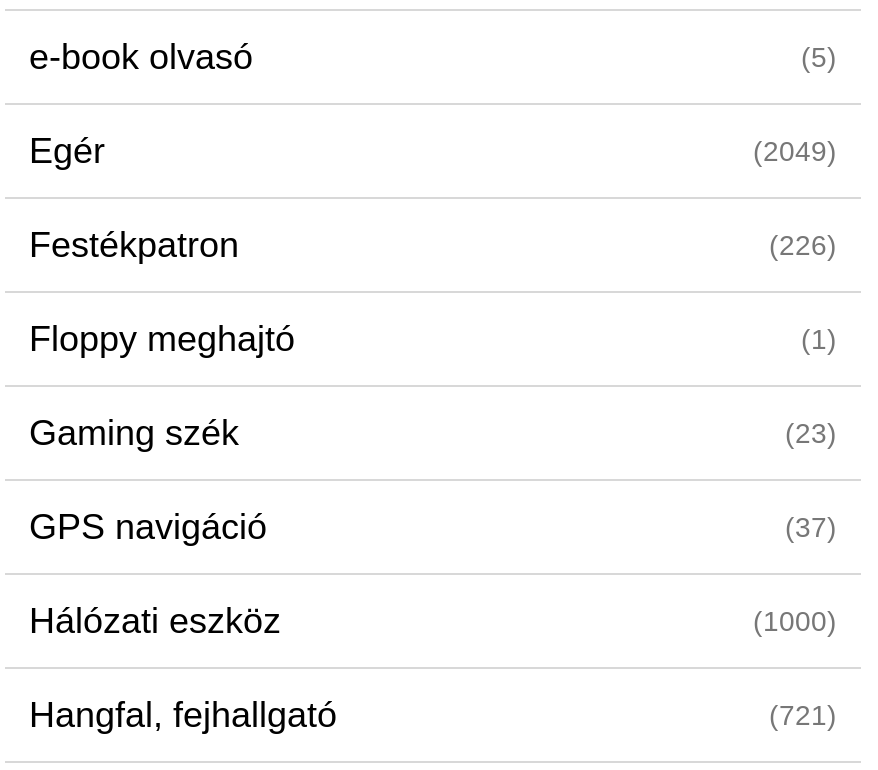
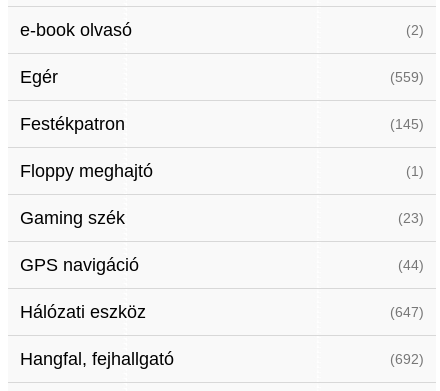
- (5)
+ (2)

- (2049)
+ (559)

- (226)
+ (145)

- (37)
+ (44)

- (1000)
+ (647)

- (721)
+ (692)
